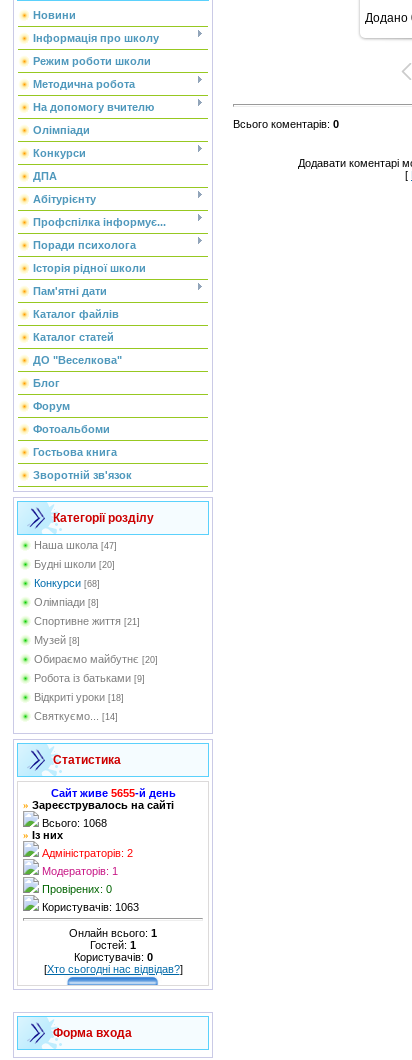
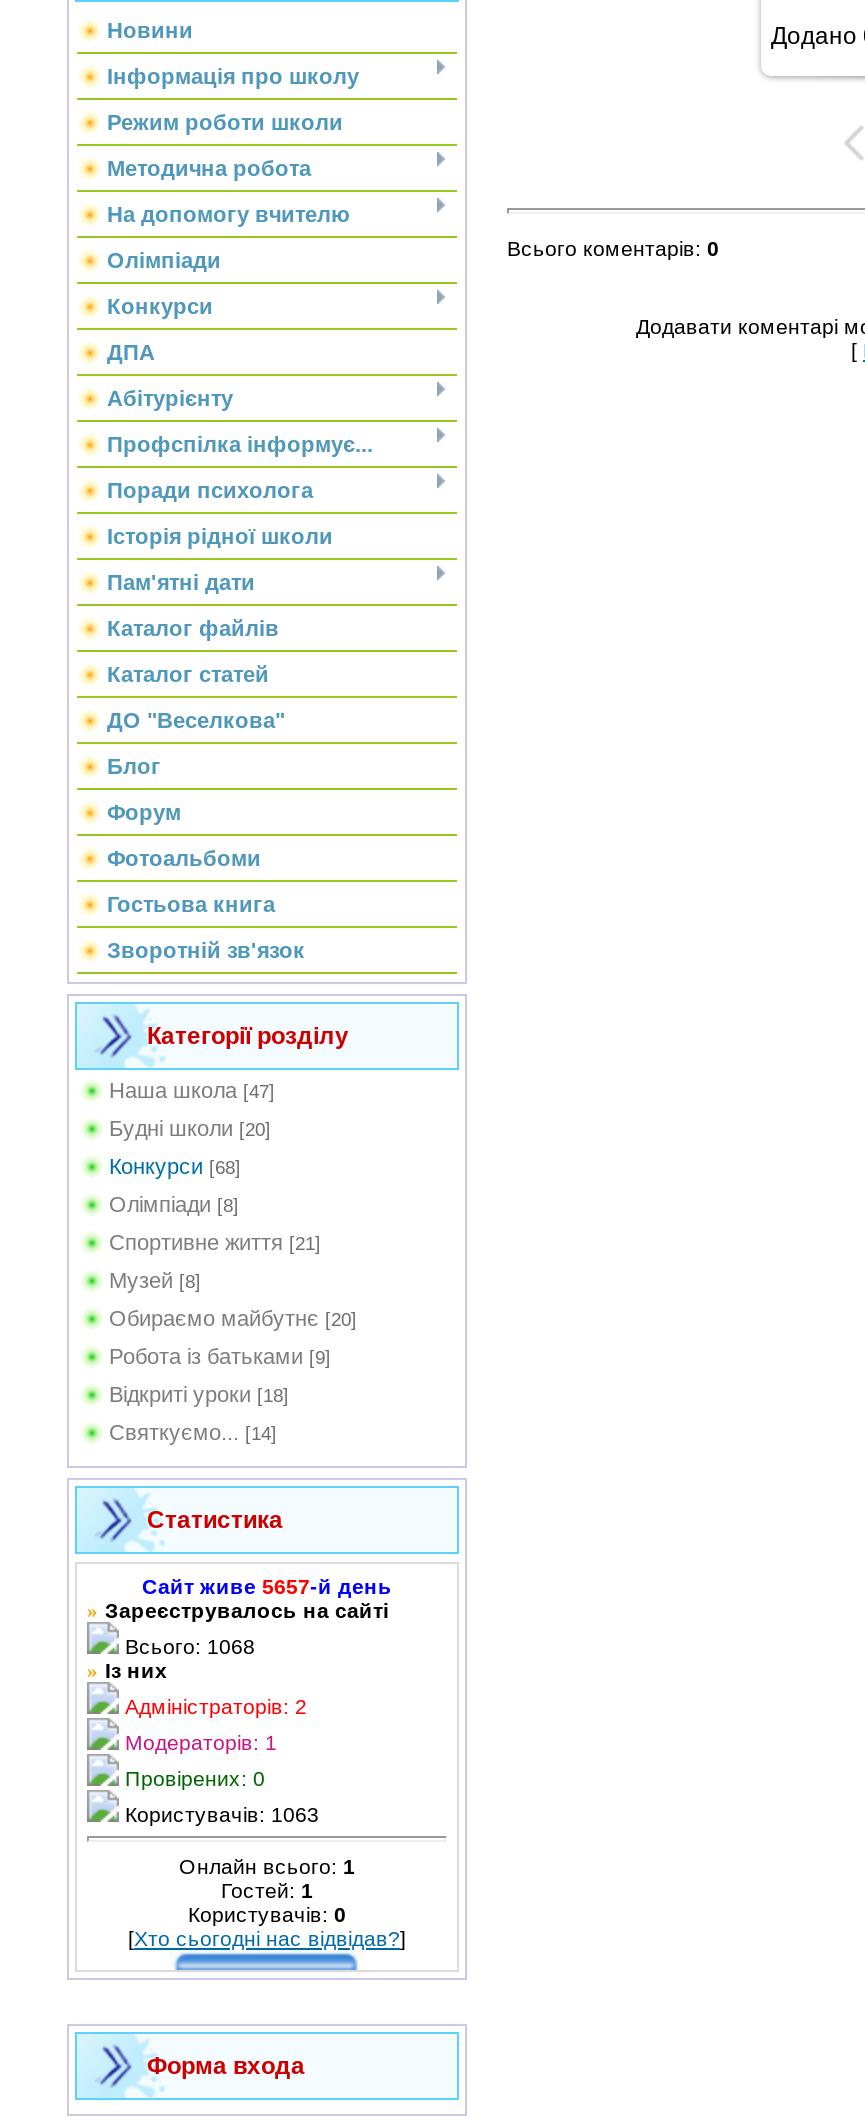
- Сайт живе 5655-й день
+ Сайт живе 5657-й день
